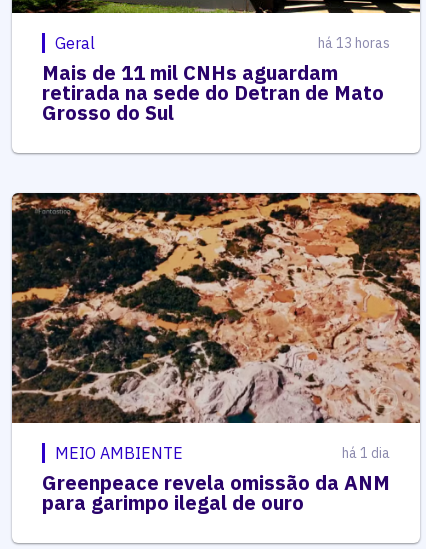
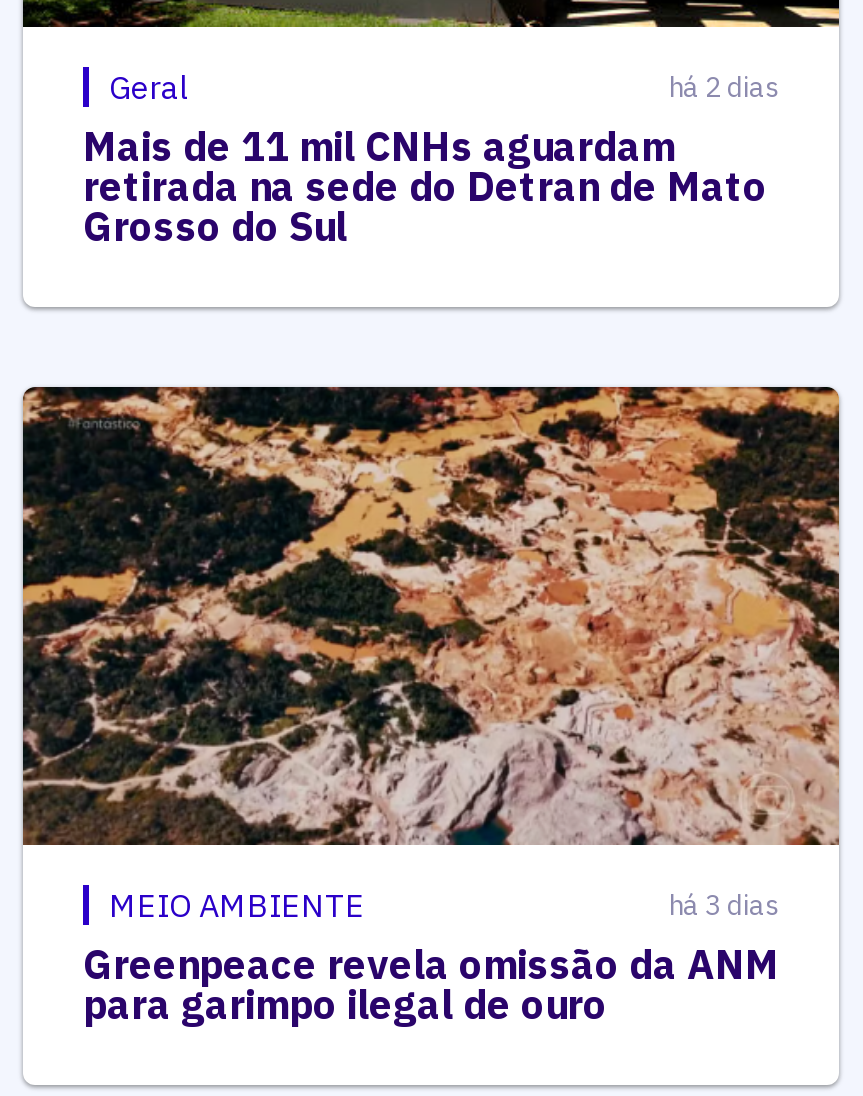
- há 13 horas
+ há 2 dias

- há 1 dia
+ há 3 dias
